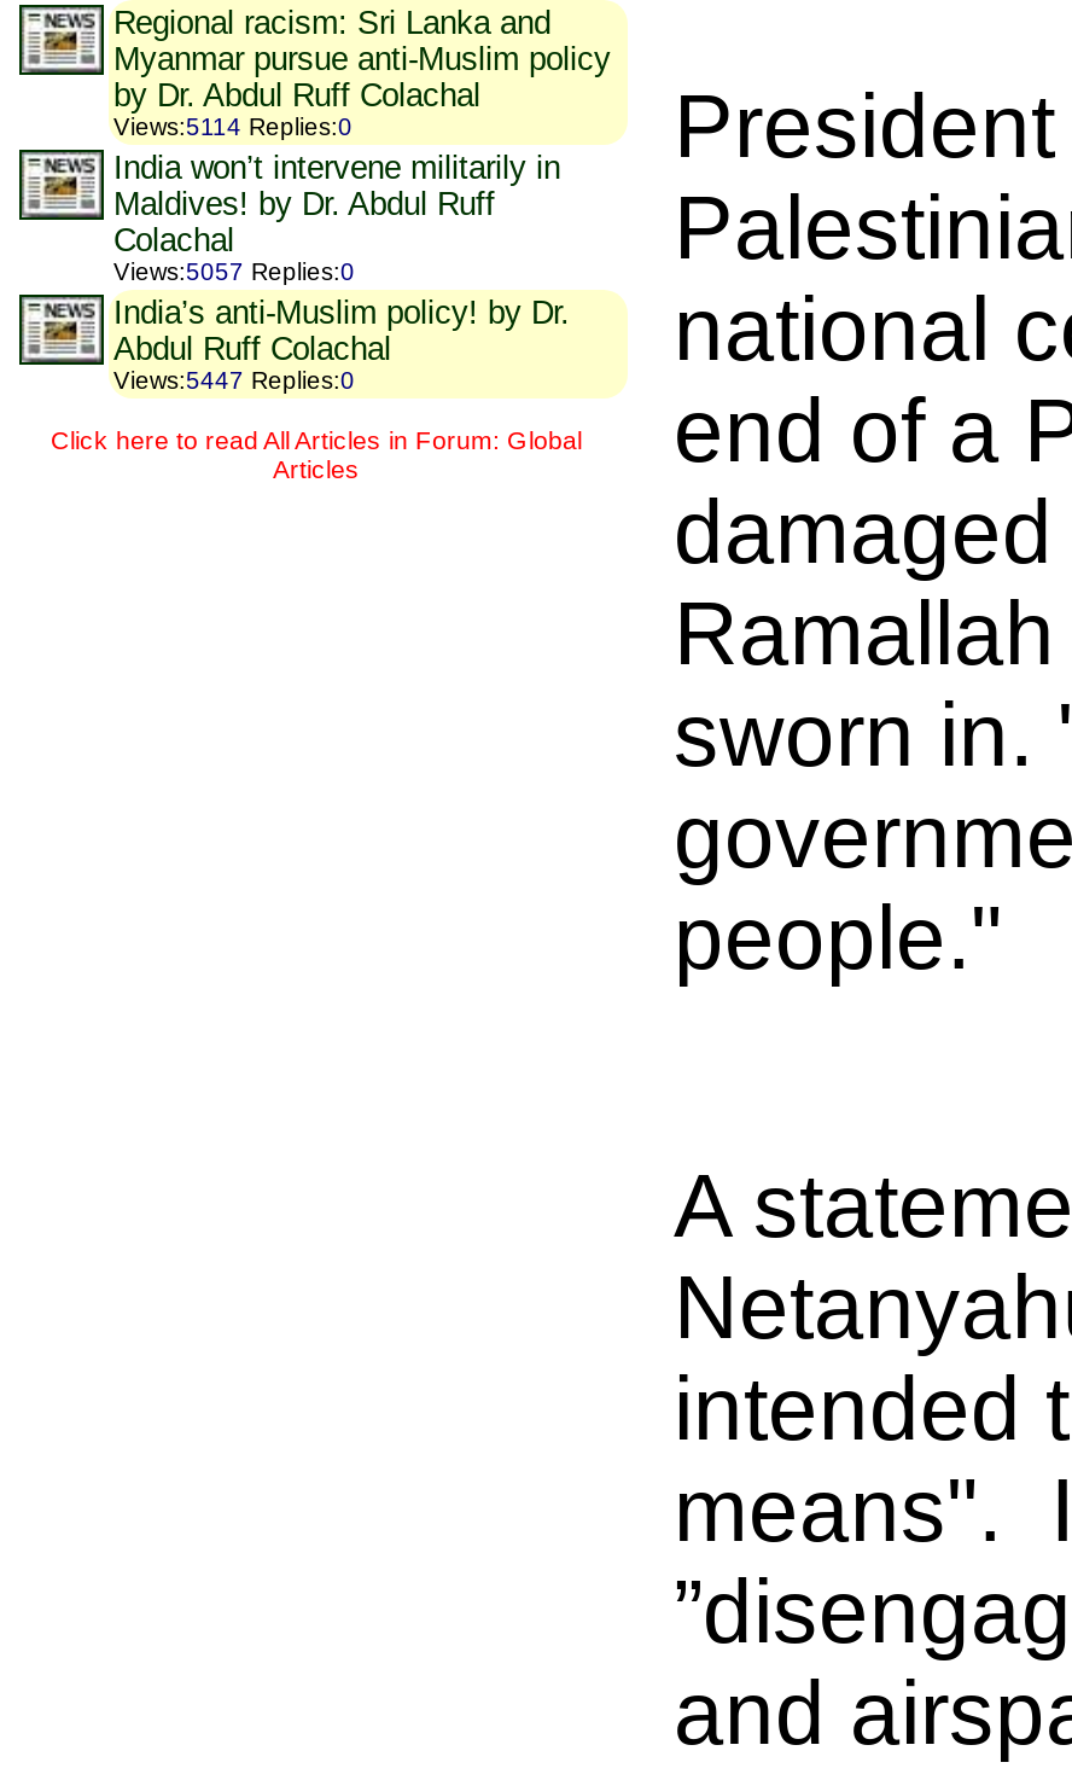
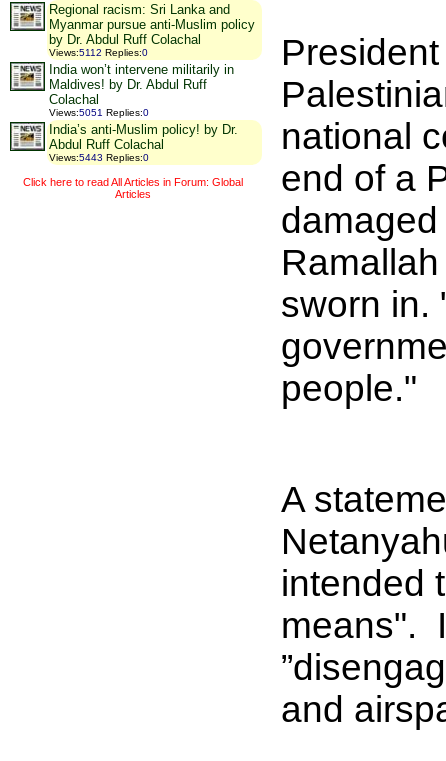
- Views:5114 Replies:0
+ Views:5112 Replies:0

- Views:5057 Replies:0
+ Views:5051 Replies:0

- Views:5447 Replies:0
+ Views:5443 Replies:0
